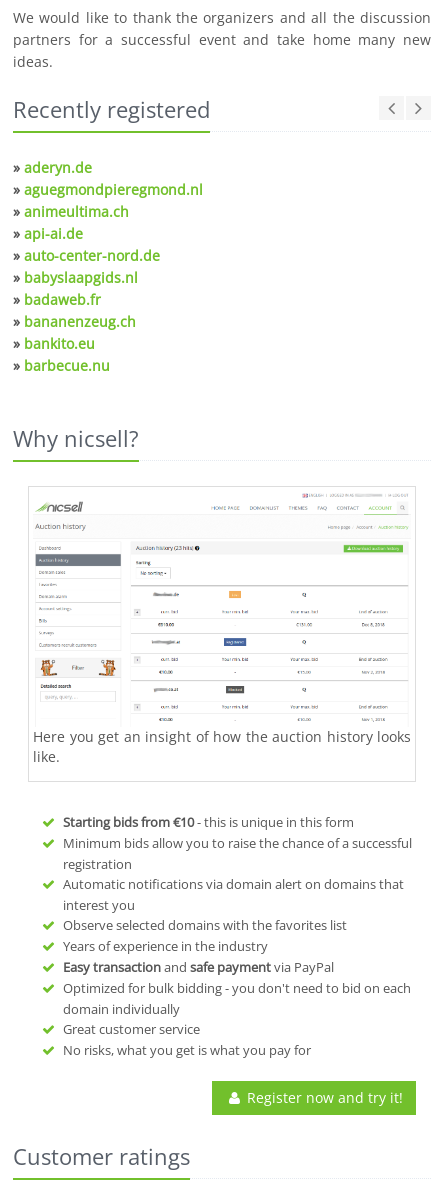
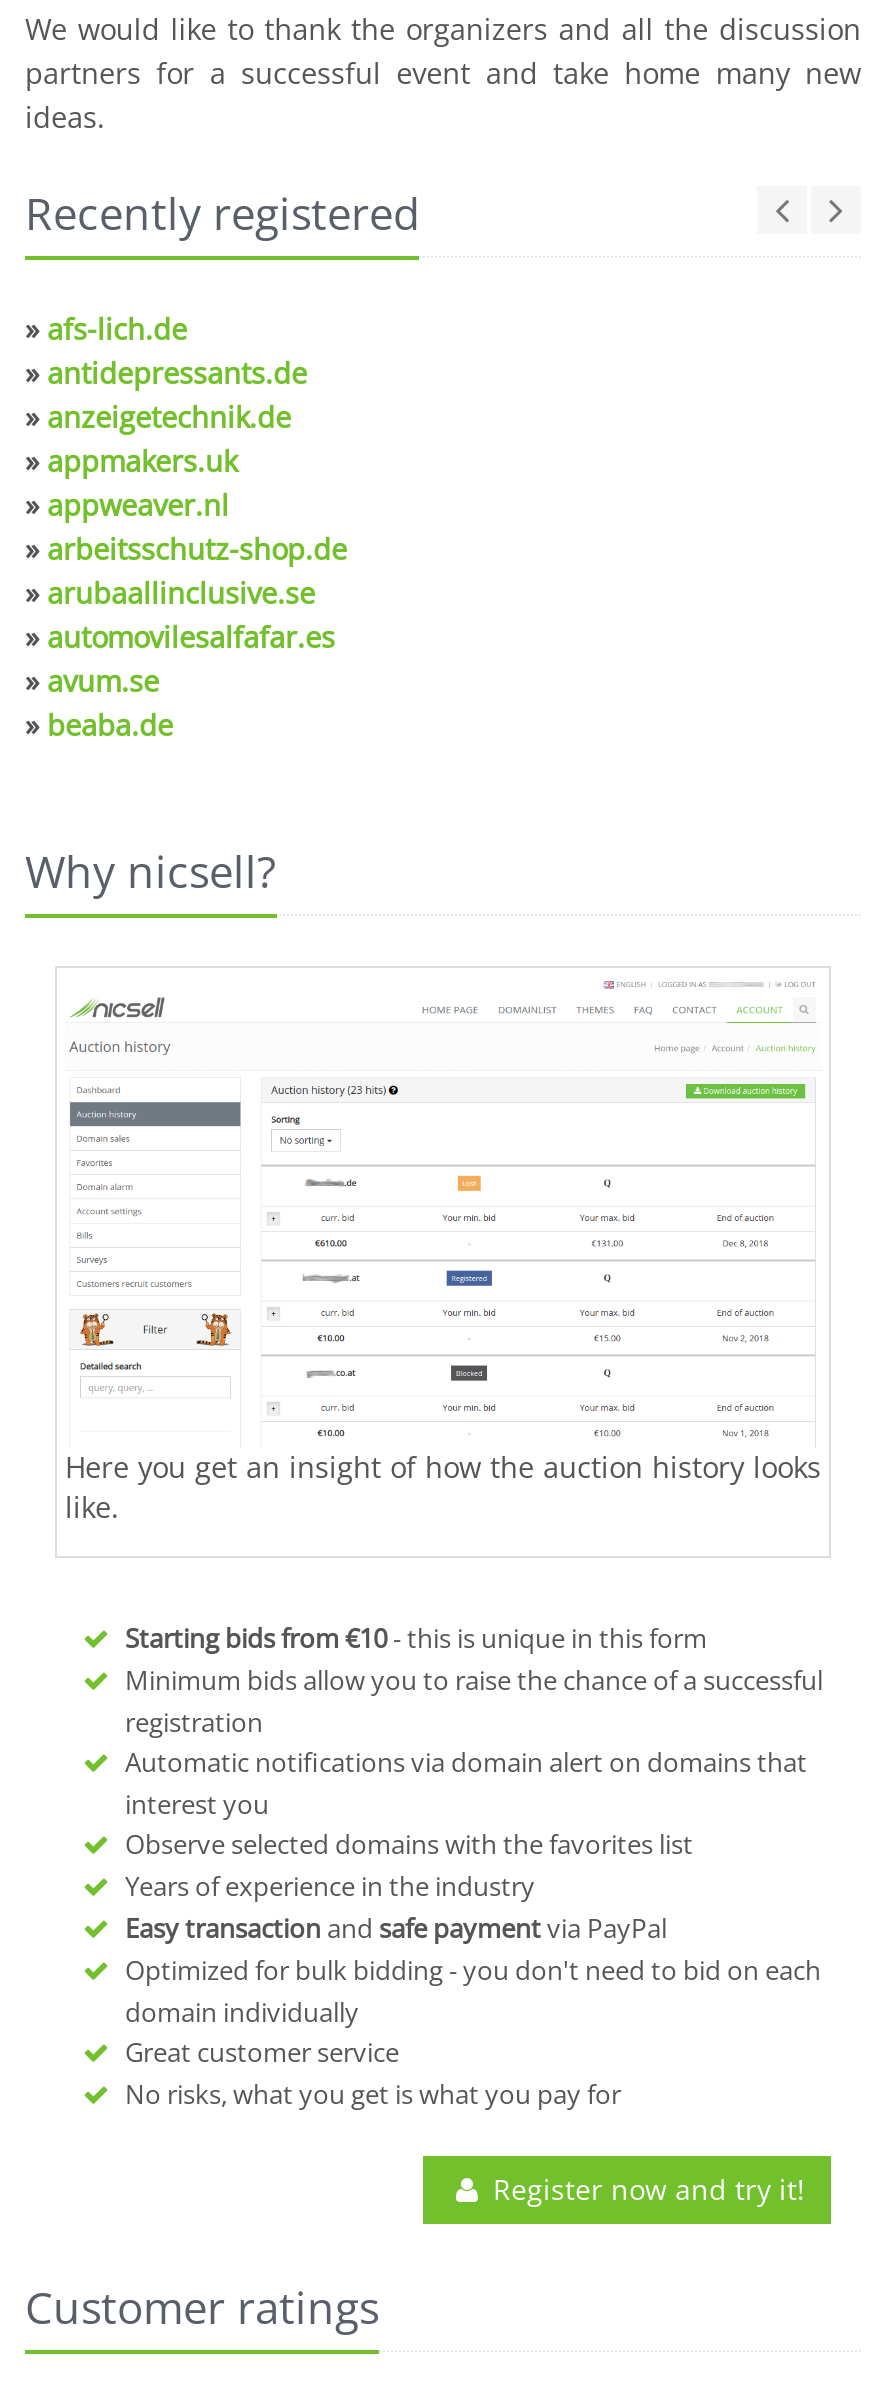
- » aderyn.de
- » aguegmondpieregmond.nl
- » animeultima.ch
- » api-ai.de
- » auto-center-nord.de
- » babyslaapgids.nl
- » badaweb.fr
- » bananenzeug.ch
- » bankito.eu
- » barbecue.nu
+ » afs-lich.de
+ » antidepressants.de
+ » anzeigetechnik.de
+ » appmakers.uk
+ » appweaver.nl
+ » arbeitsschutz-shop.de
+ » arubaallinclusive.se
+ » automovilesalfafar.es
+ » avum.se
+ » beaba.de
